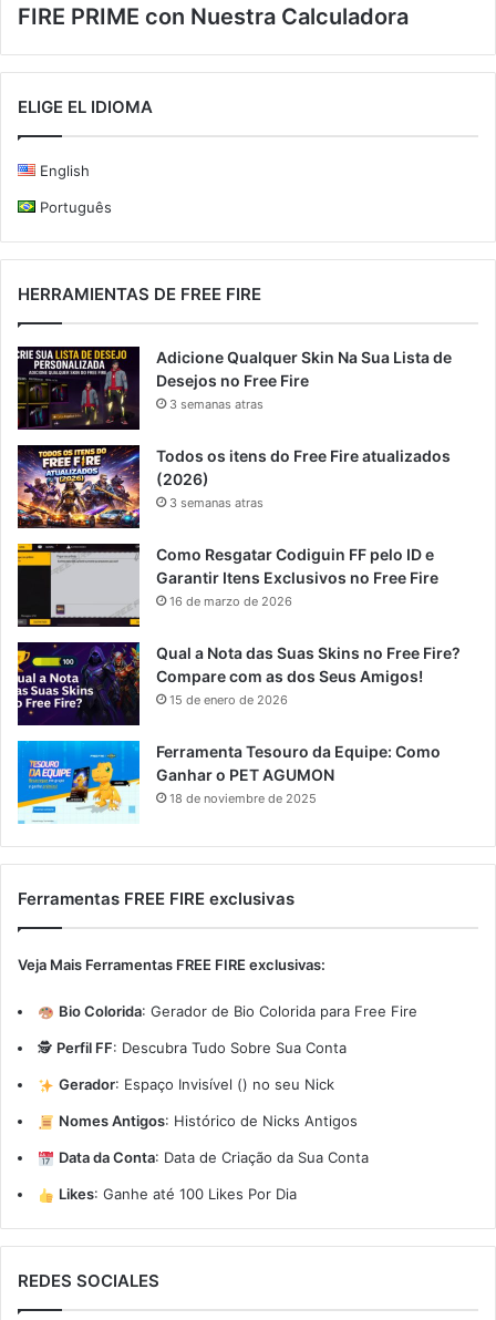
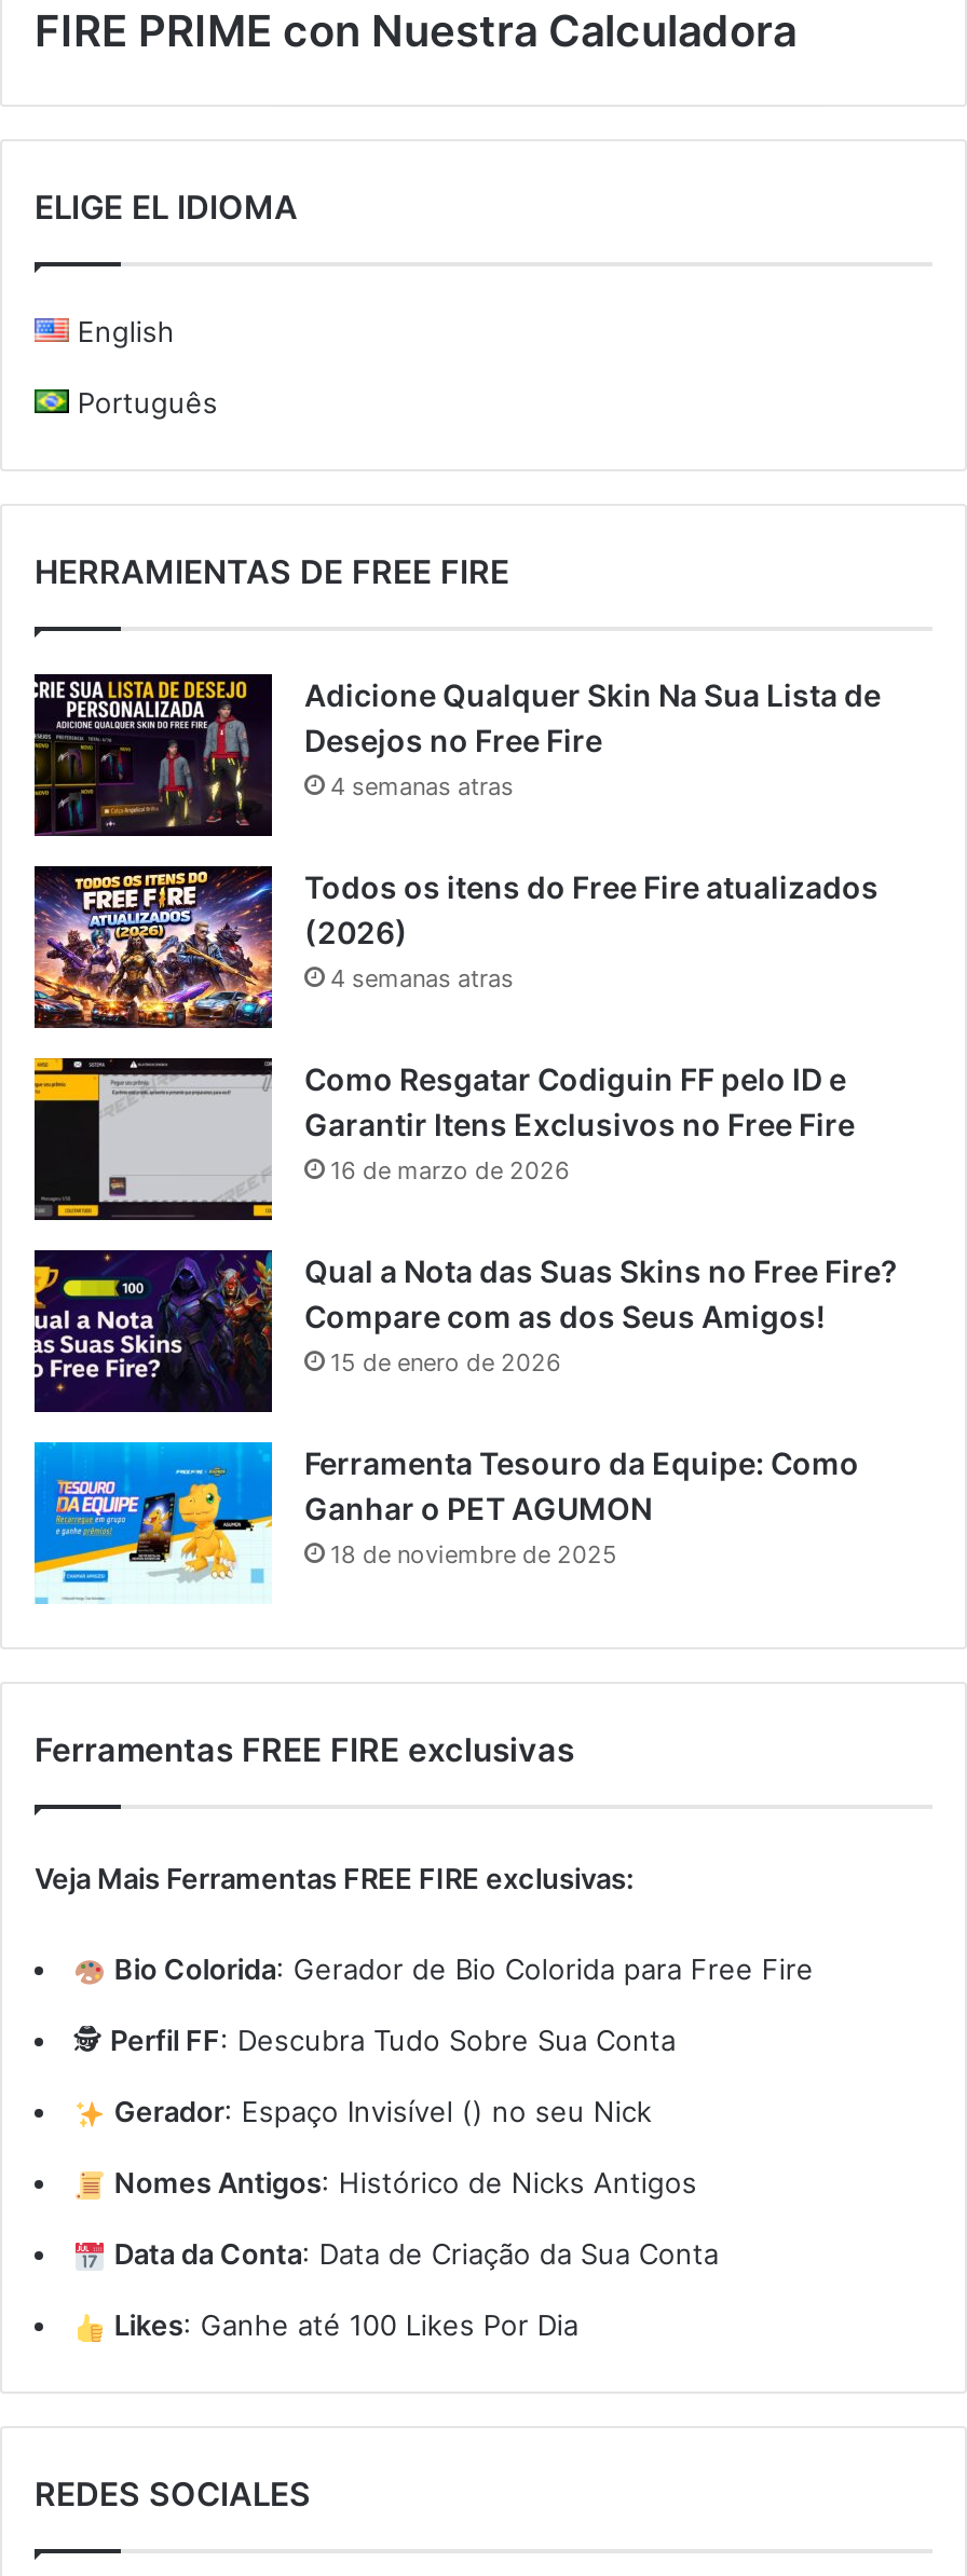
- 3 semanas atras
+ 4 semanas atras

- 3 semanas atras
+ 4 semanas atras
